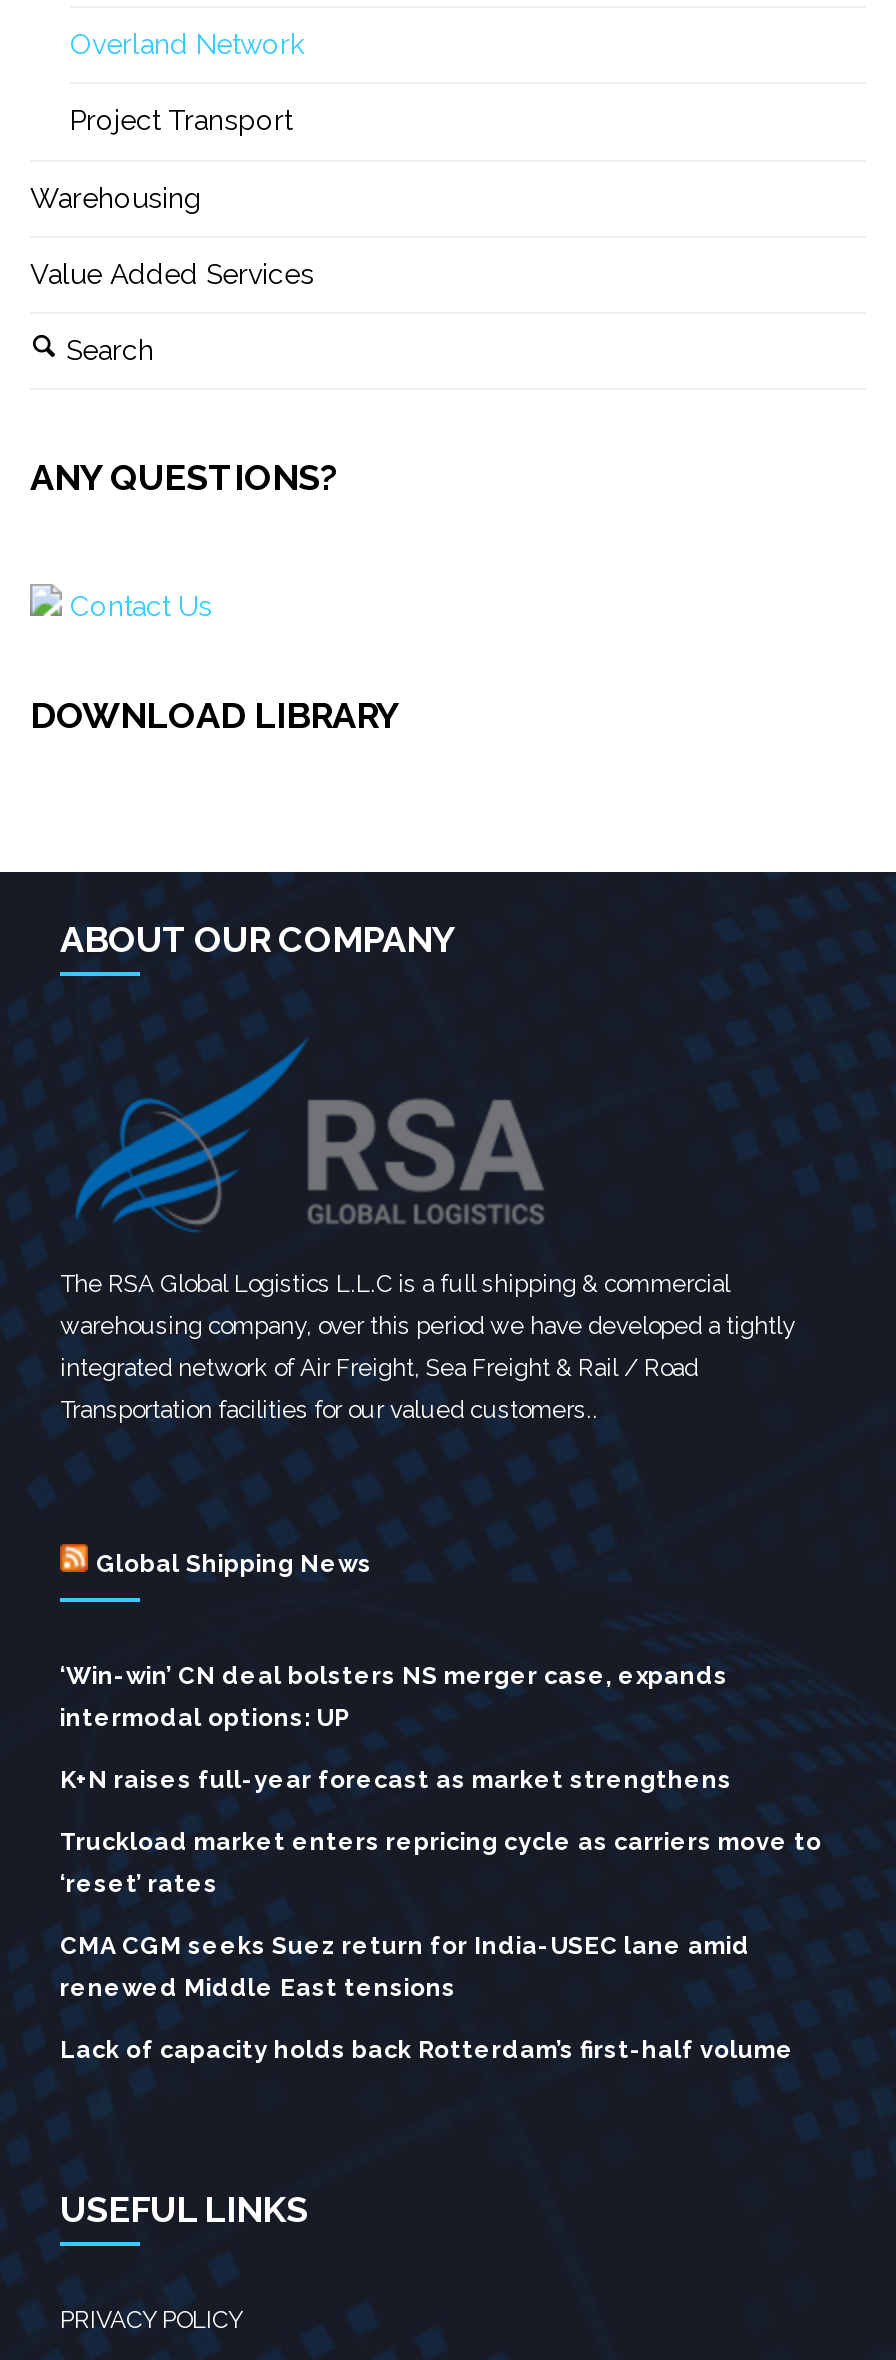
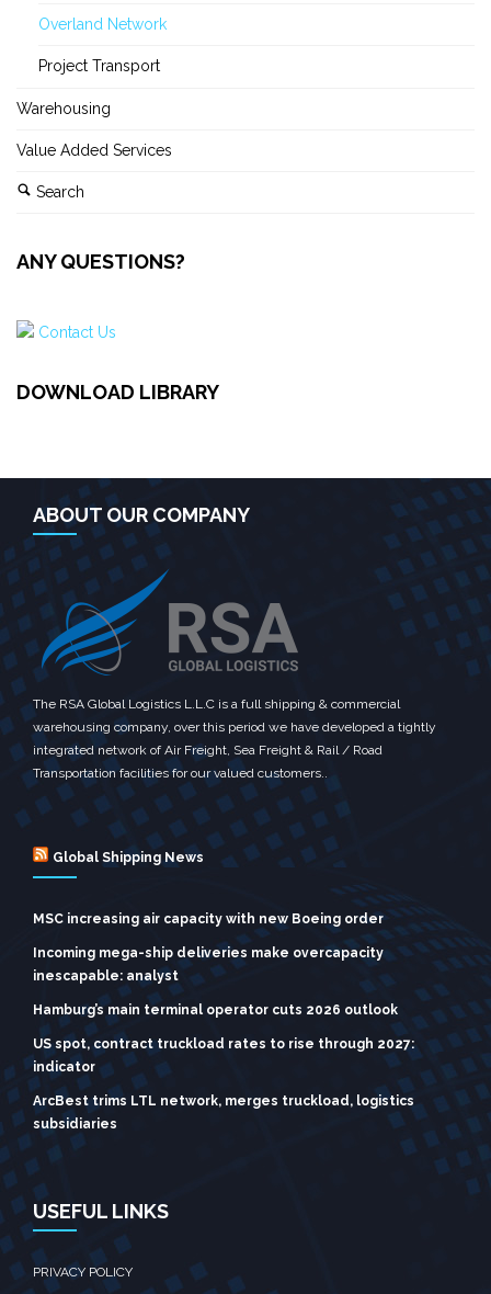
- ‘Win-win’ CN deal bolsters NS merger case, expands
+ MSC increasing air capacity with new Boeing order

- intermodal options: UP
+ Incoming mega-ship deliveries make overcapacity

- K+N raises full-year forecast as market strengthens
+ inescapable: analyst

- Truckload market enters repricing cycle as carriers move to
+ Hamburg’s main terminal operator cuts 2026 outlook

- ‘reset’ rates
+ US spot, contract truckload rates to rise through 2027:

- CMA CGM seeks Suez return for India-USEC lane amid
+ indicator

- renewed Middle East tensions
+ ArcBest trims LTL network, merges truckload, logistics

- Lack of capacity holds back Rotterdam’s first-half volume
+ subsidiaries
